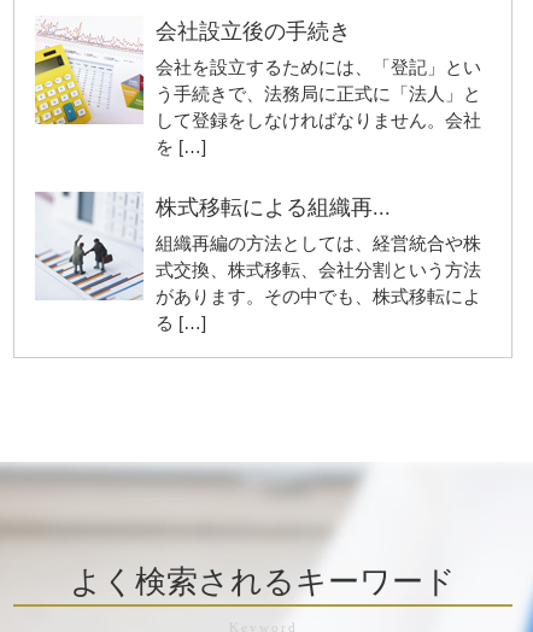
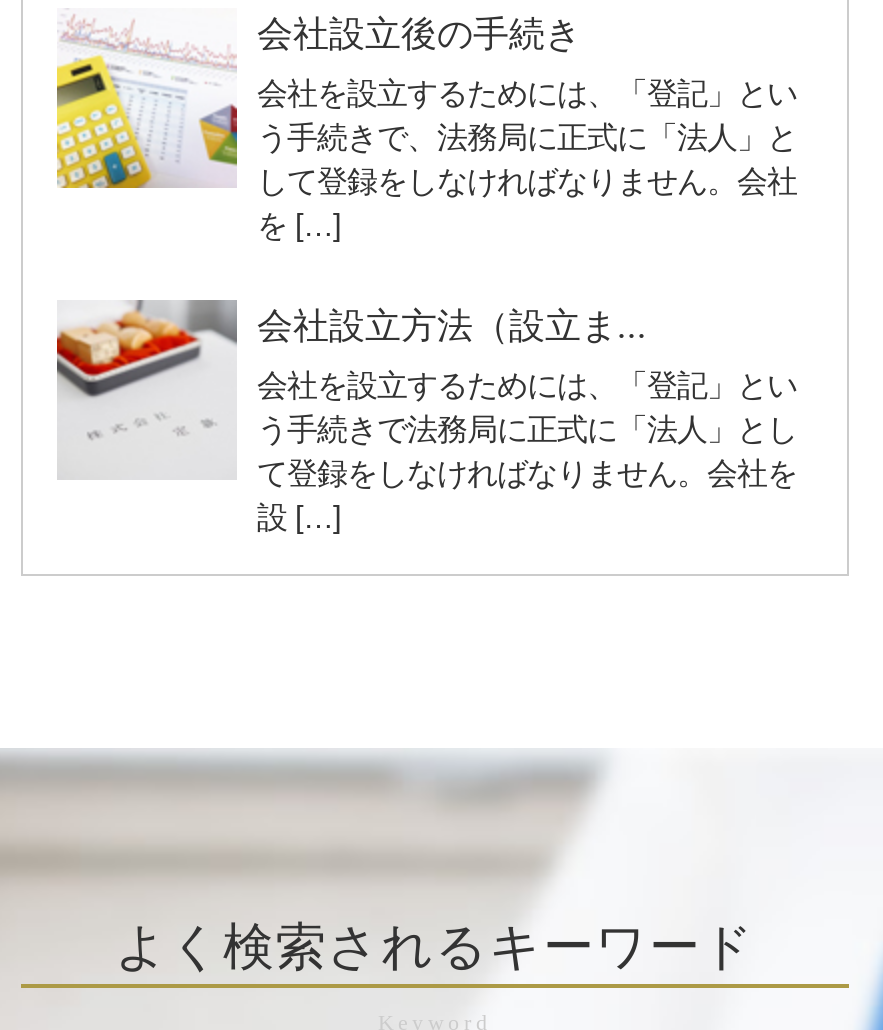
- [image]
- 株式移転による組織再...
+ [image]
+ 会社設立方法（設立ま...

- 組織再編の方法としては、経営統合や株
- 式交換、株式移転、会社分割という方法
- があります。その中でも、株式移転によ
- る […]
+ 会社を設立するためには、「登記」とい
+ う手続きで法務局に正式に「法人」とし
+ て登録をしなければなりません。会社を
+ 設 […]
